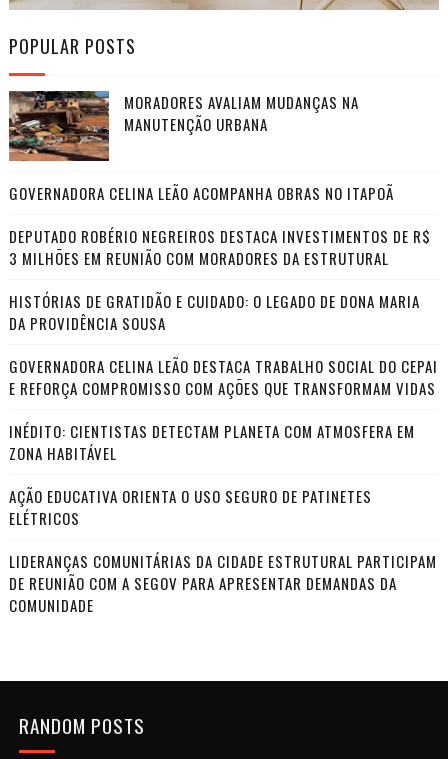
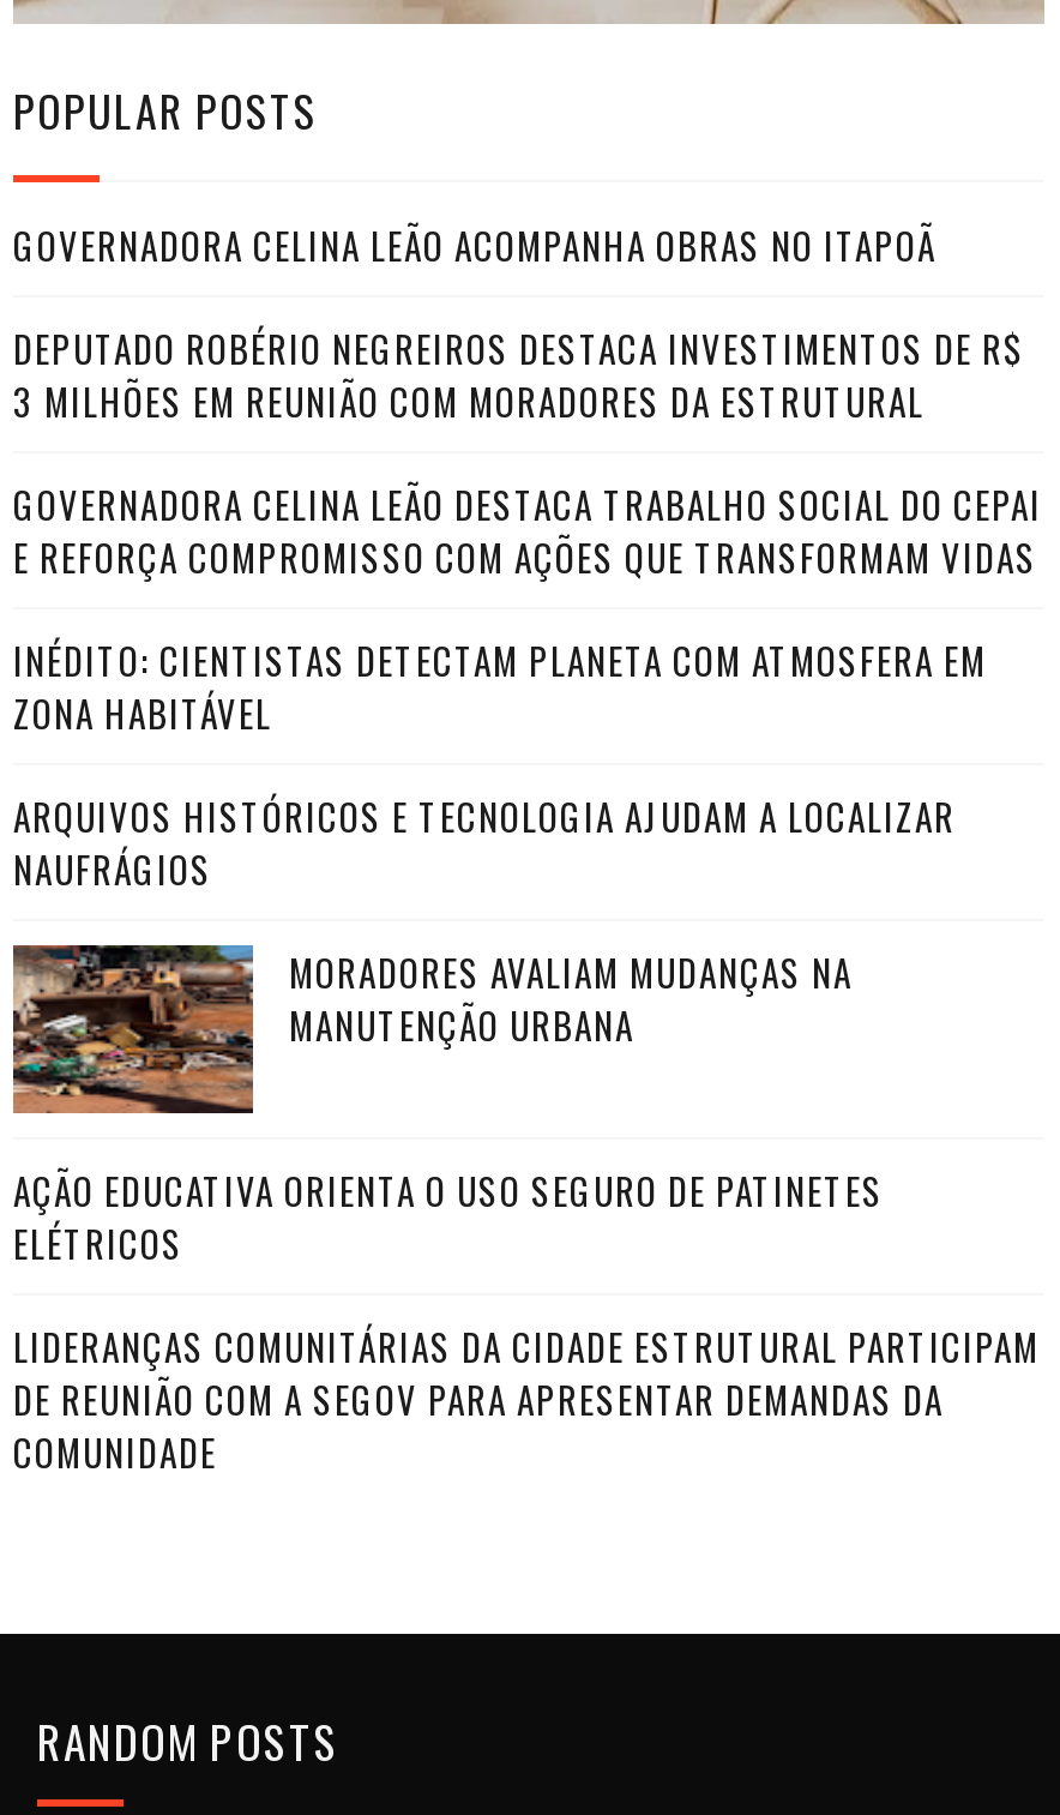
moved down: [image] | MORADORES AVALIAM MUDANÇAS NA | MANUTENÇÃO URBANA

moved up: GOVERNADORA CELINA LEÃO ACOMPANHA OBRAS NO ITAPOÃ | DEPUTADO ROBÉRIO NEGREIROS DESTACA INVESTIMENTOS DE R$ | 3 MILHÕES EM REUNIÃO COM MORADORES DA ESTRUTURAL

- HISTÓRIAS DE GRATIDÃO E CUIDADO: O LEGADO DE DONA MARIA
- DA PROVIDÊNCIA SOUSA

moved up: GOVERNADORA CELINA LEÃO DESTACA TRABALHO SOCIAL DO CEPAI | E REFORÇA COMPROMISSO COM AÇÕES QUE TRANSFORMAM VIDAS | INÉDITO: CIENTISTAS DETECTAM PLANETA COM ATMOSFERA EM | ZONA HABITÁVEL

+ ARQUIVOS HISTÓRICOS E TECNOLOGIA AJUDAM A LOCALIZAR
+ NAUFRÁGIOS
